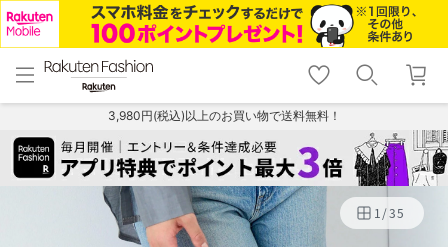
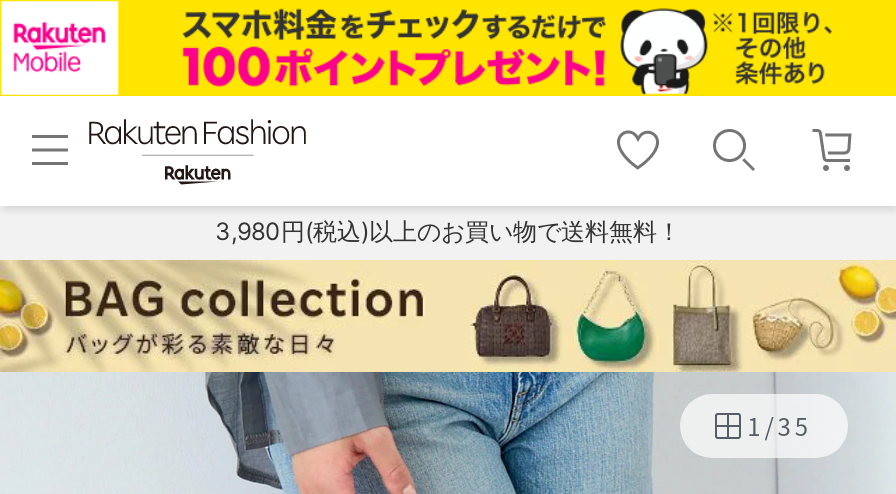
- [image]
+ [image]
